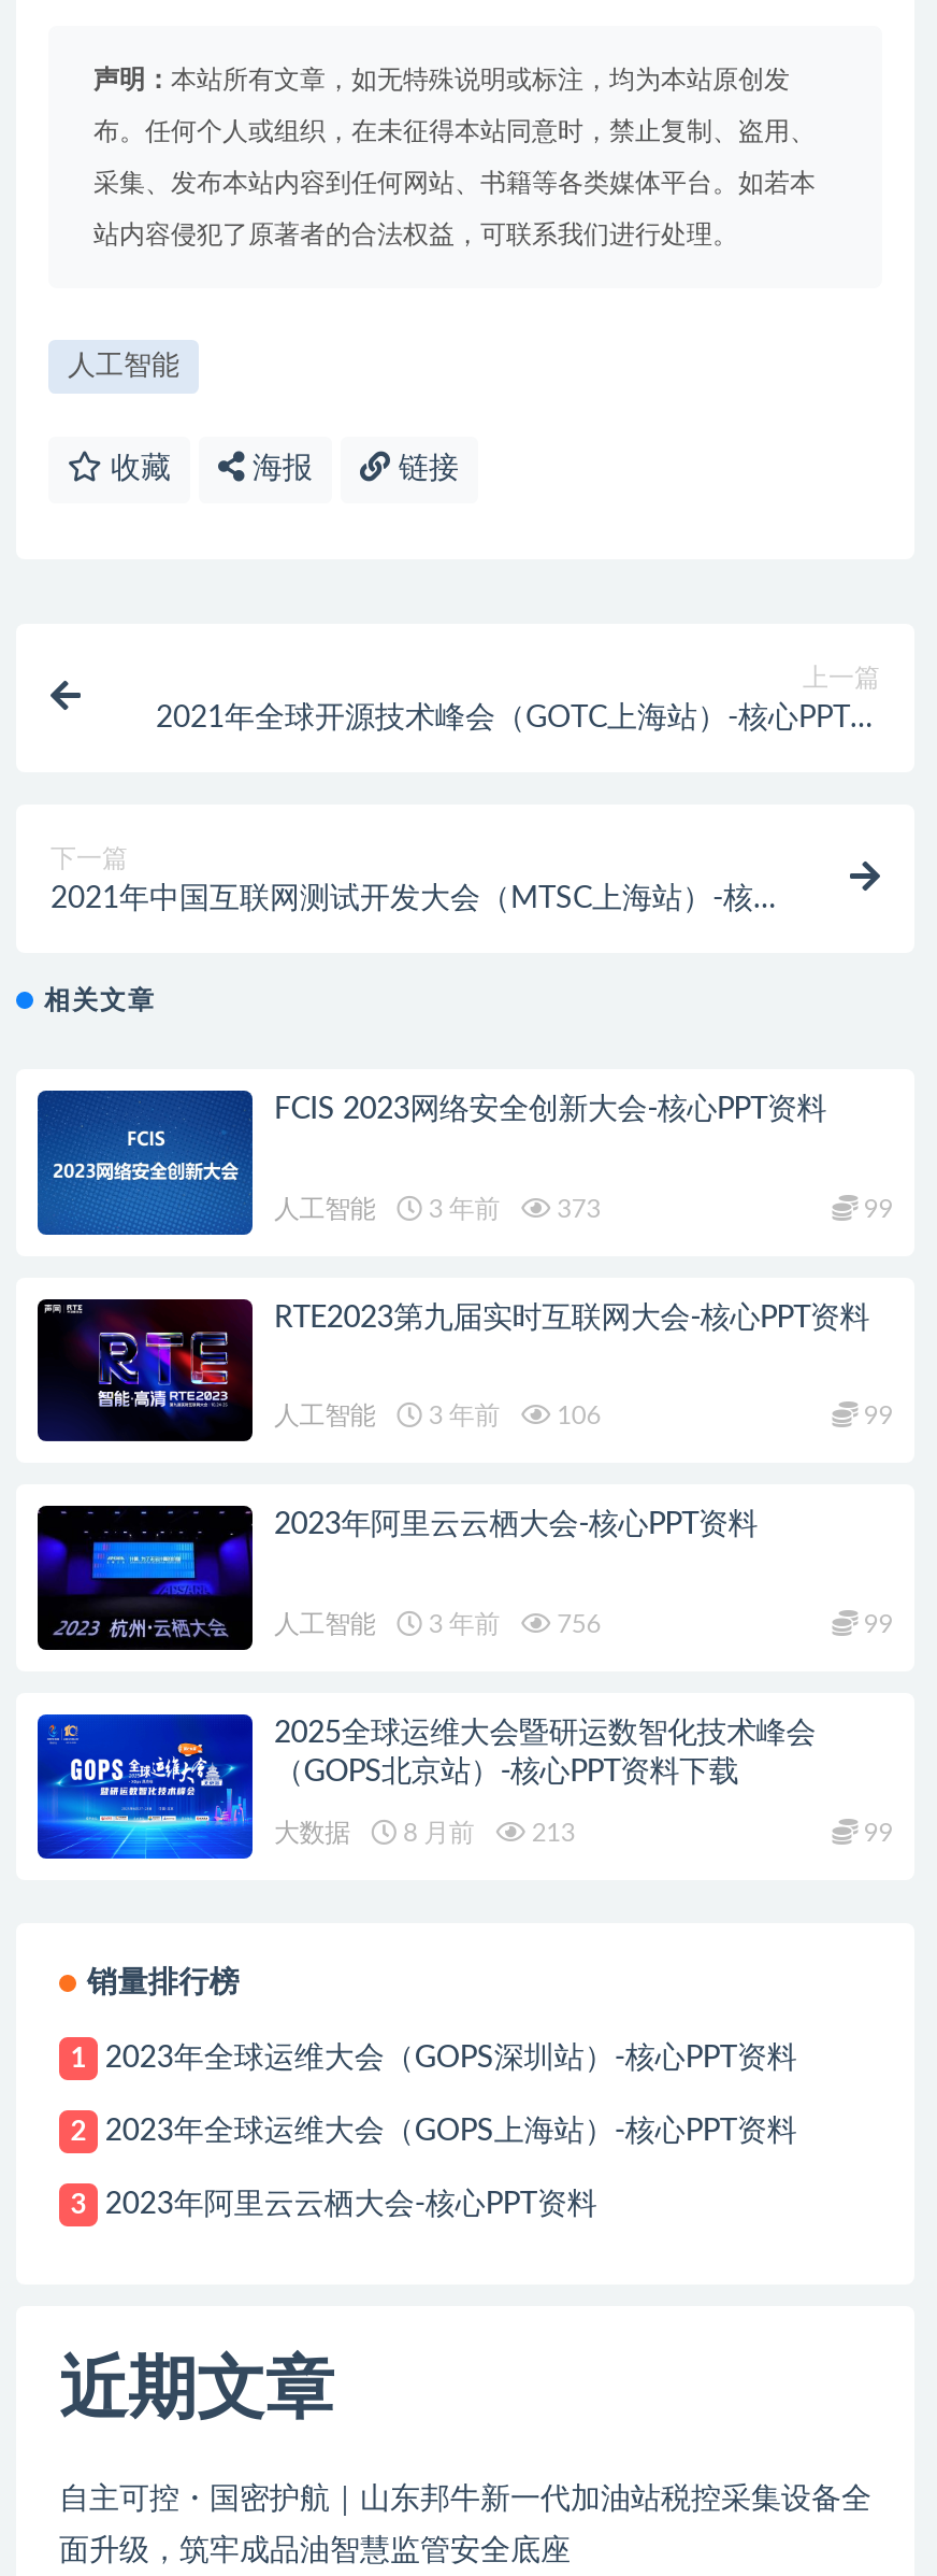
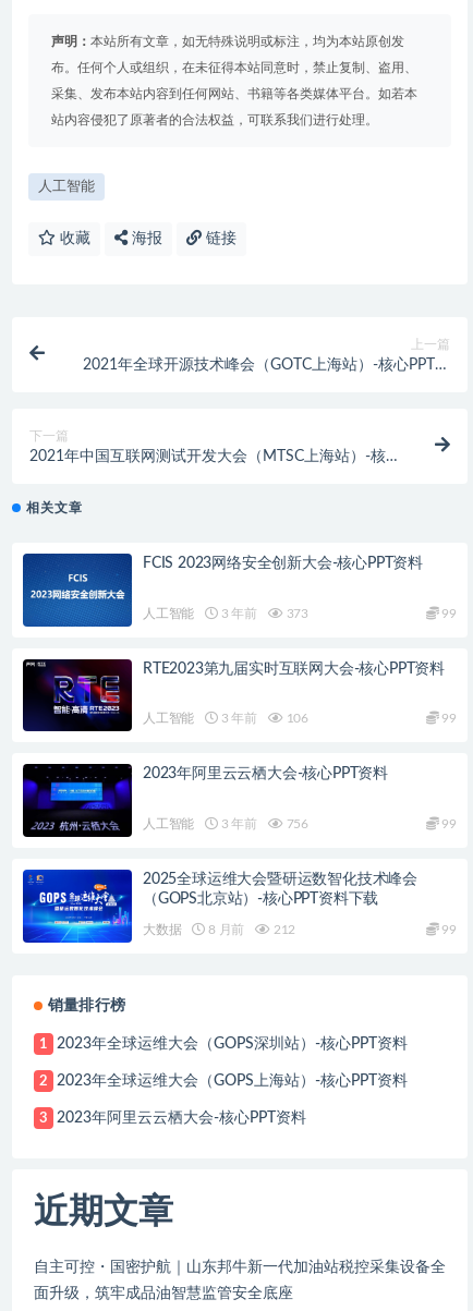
- 大数据 8 月前 213
+ 大数据 8 月前 212
